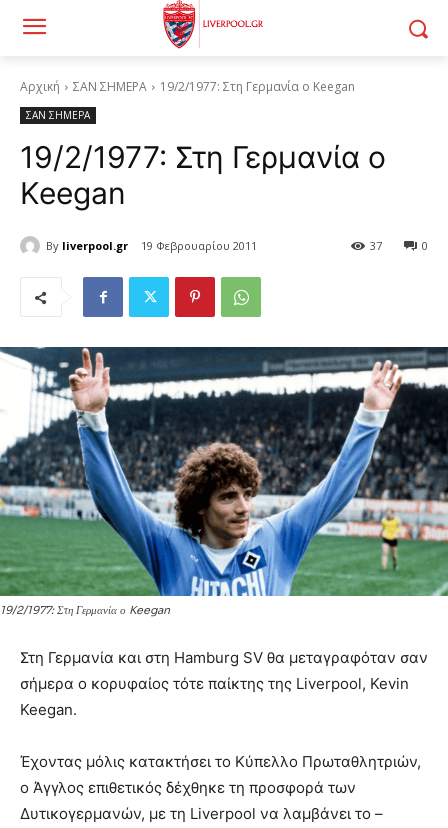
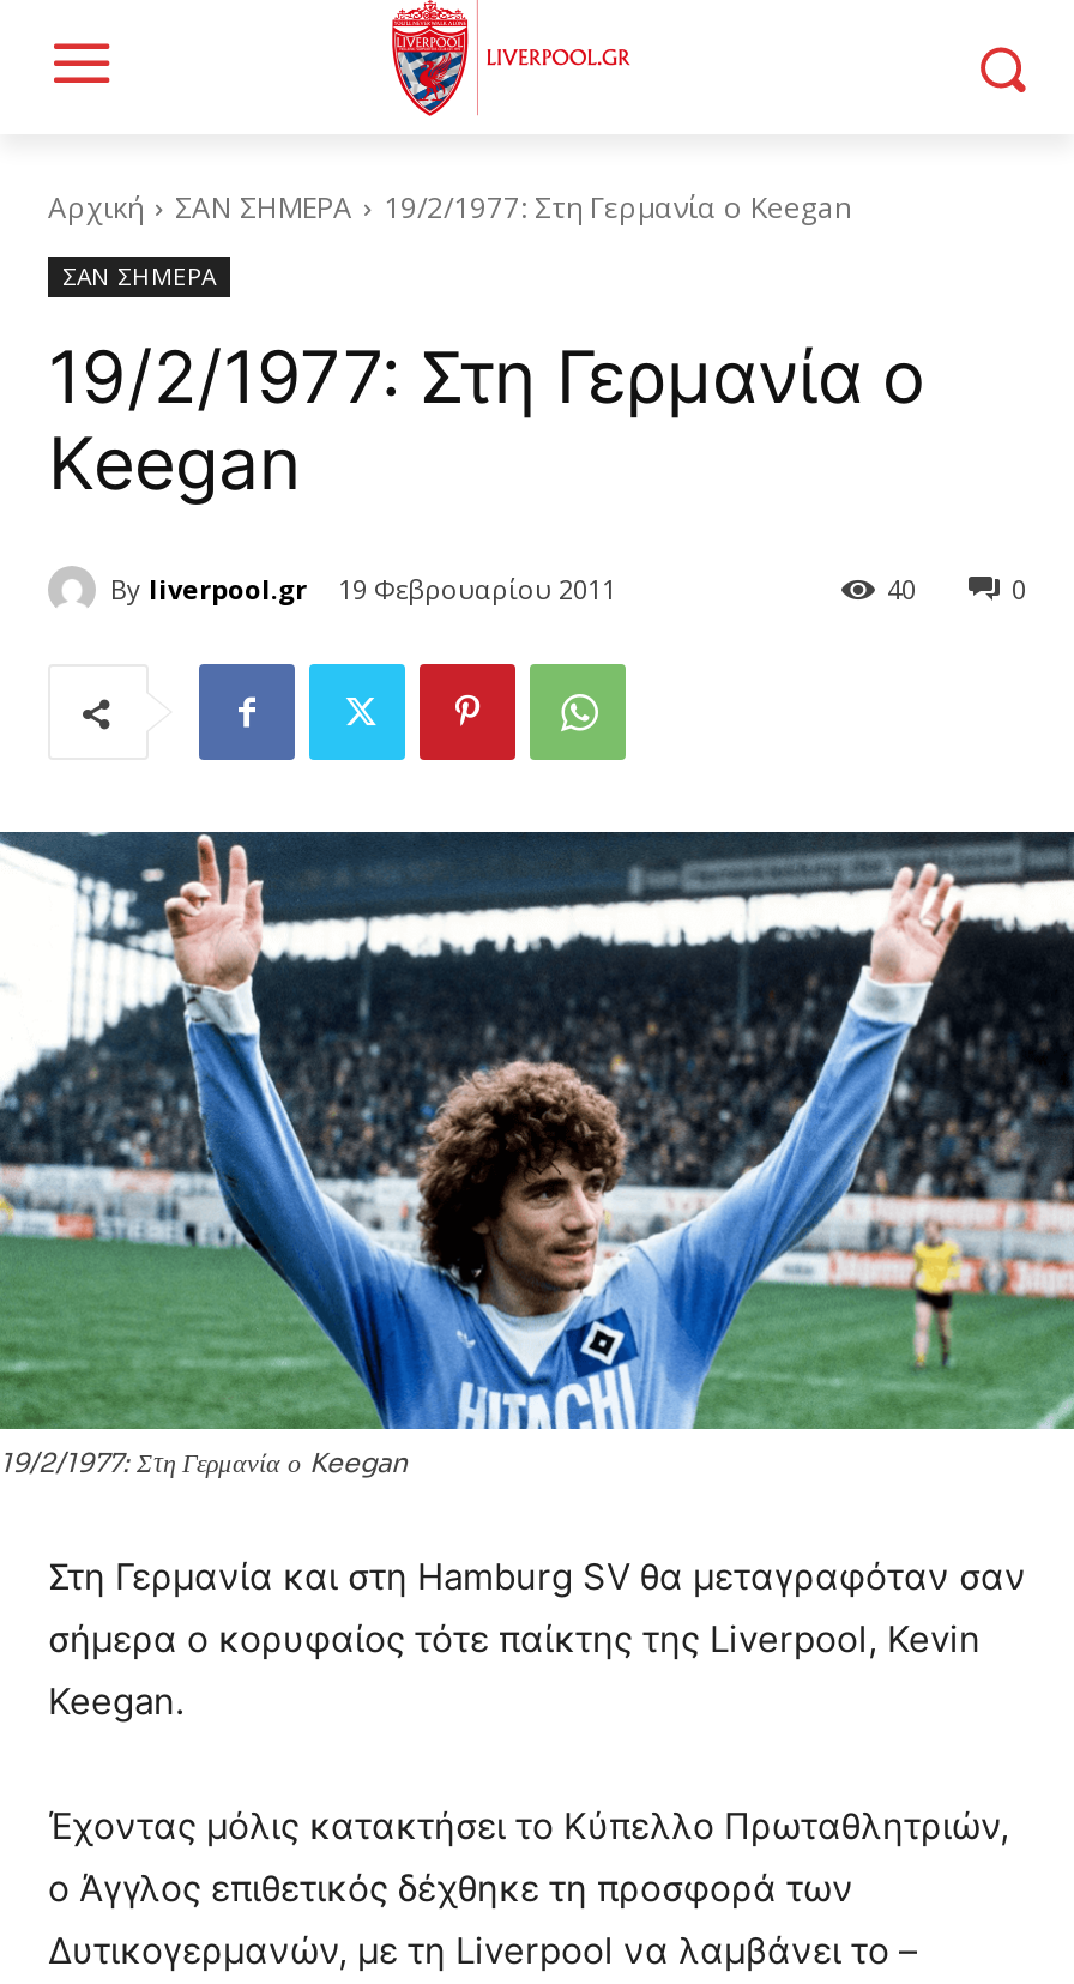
- 37
+ 40
